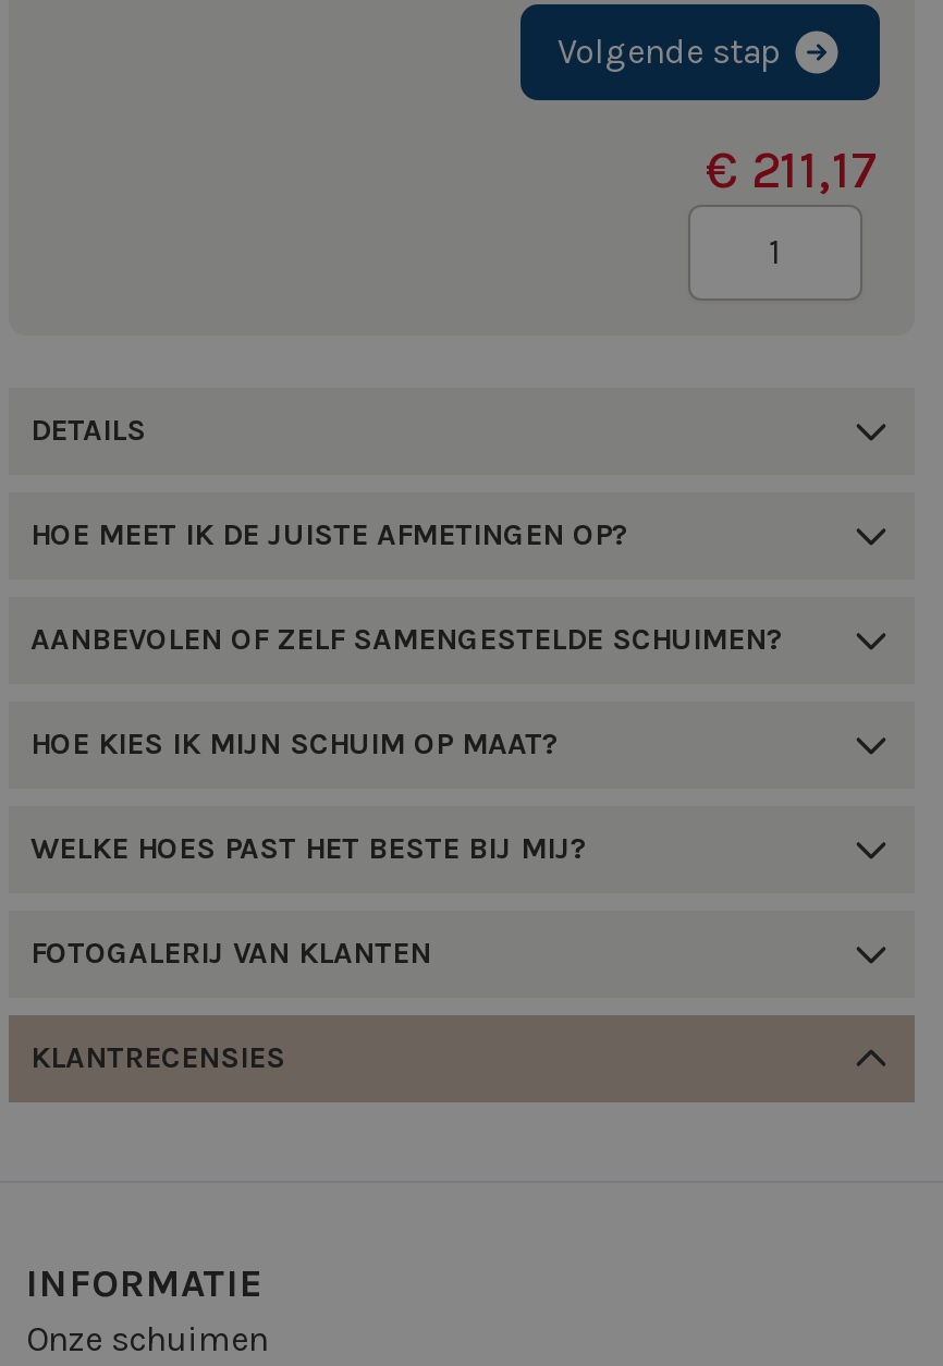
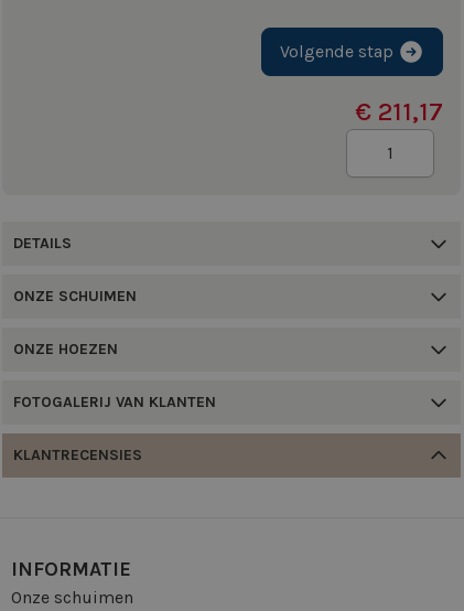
- HOE MEET IK DE JUISTE AFMETINGEN OP?
- AANBEVOLEN OF ZELF SAMENGESTELDE SCHUIMEN?
- HOE KIES IK MIJN SCHUIM OP MAAT?
- WELKE HOES PAST HET BESTE BIJ MIJ?
+ ONZE SCHUIMEN
+ ONZE HOEZEN
